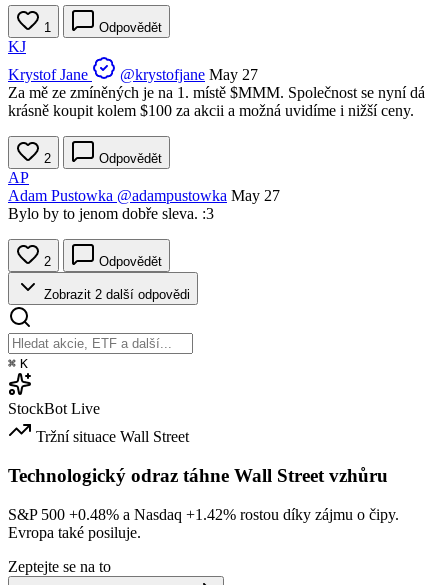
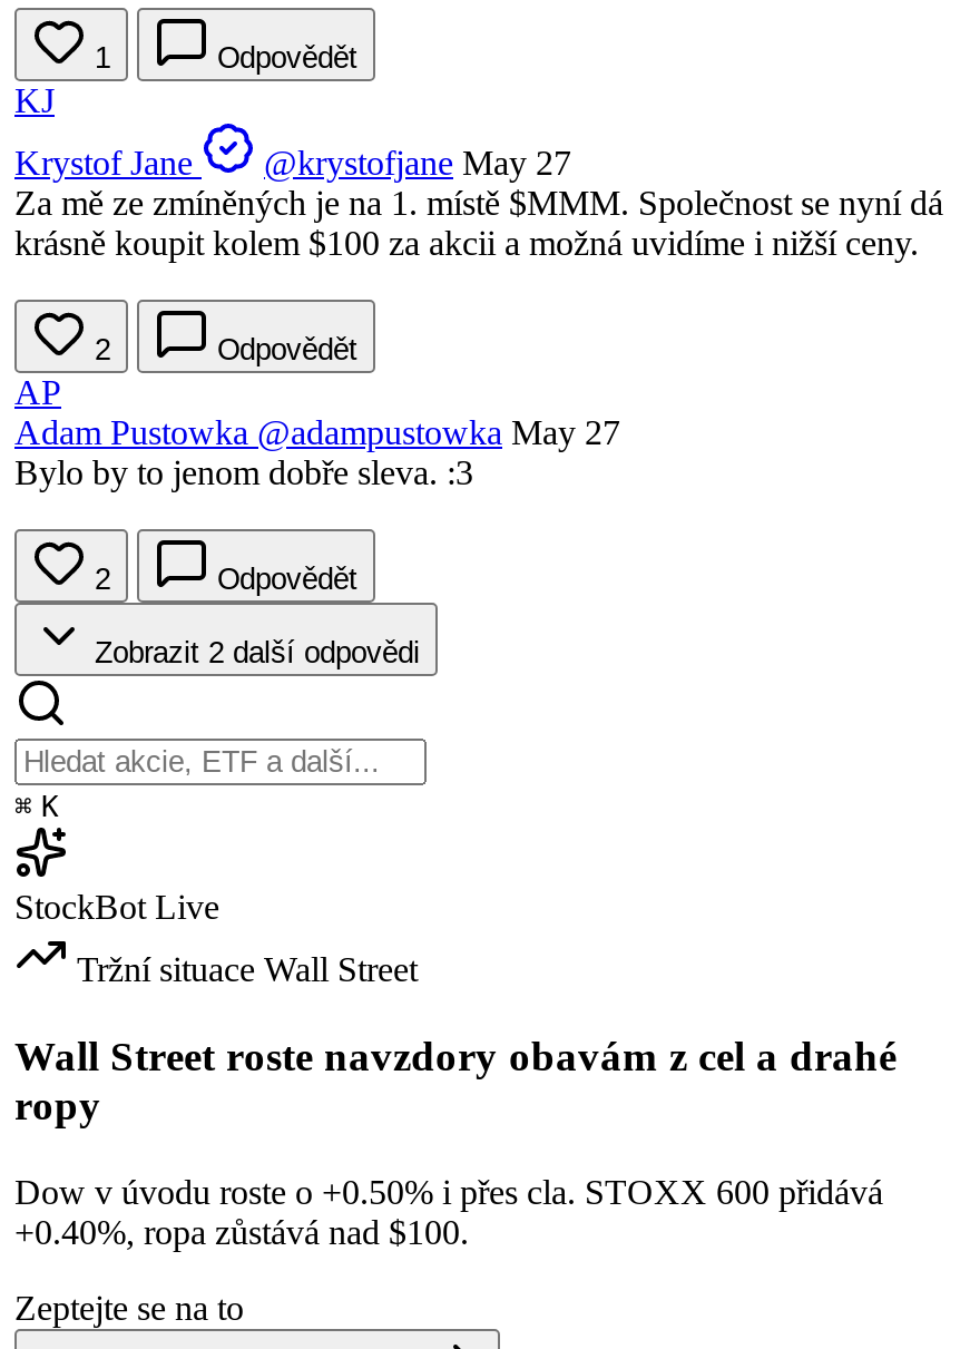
- Technologický odraz táhne Wall Street vzhůru
+ Wall Street roste navzdory obavám z cel a drahé
+ ropy

- S&P 500 +0.48% a Nasdaq +1.42% rostou díky zájmu o čipy.
- Evropa také posiluje.
+ Dow v úvodu roste o +0.50% i přes cla. STOXX 600 přidává
+ +0.40%, ropa zůstává nad $100.
